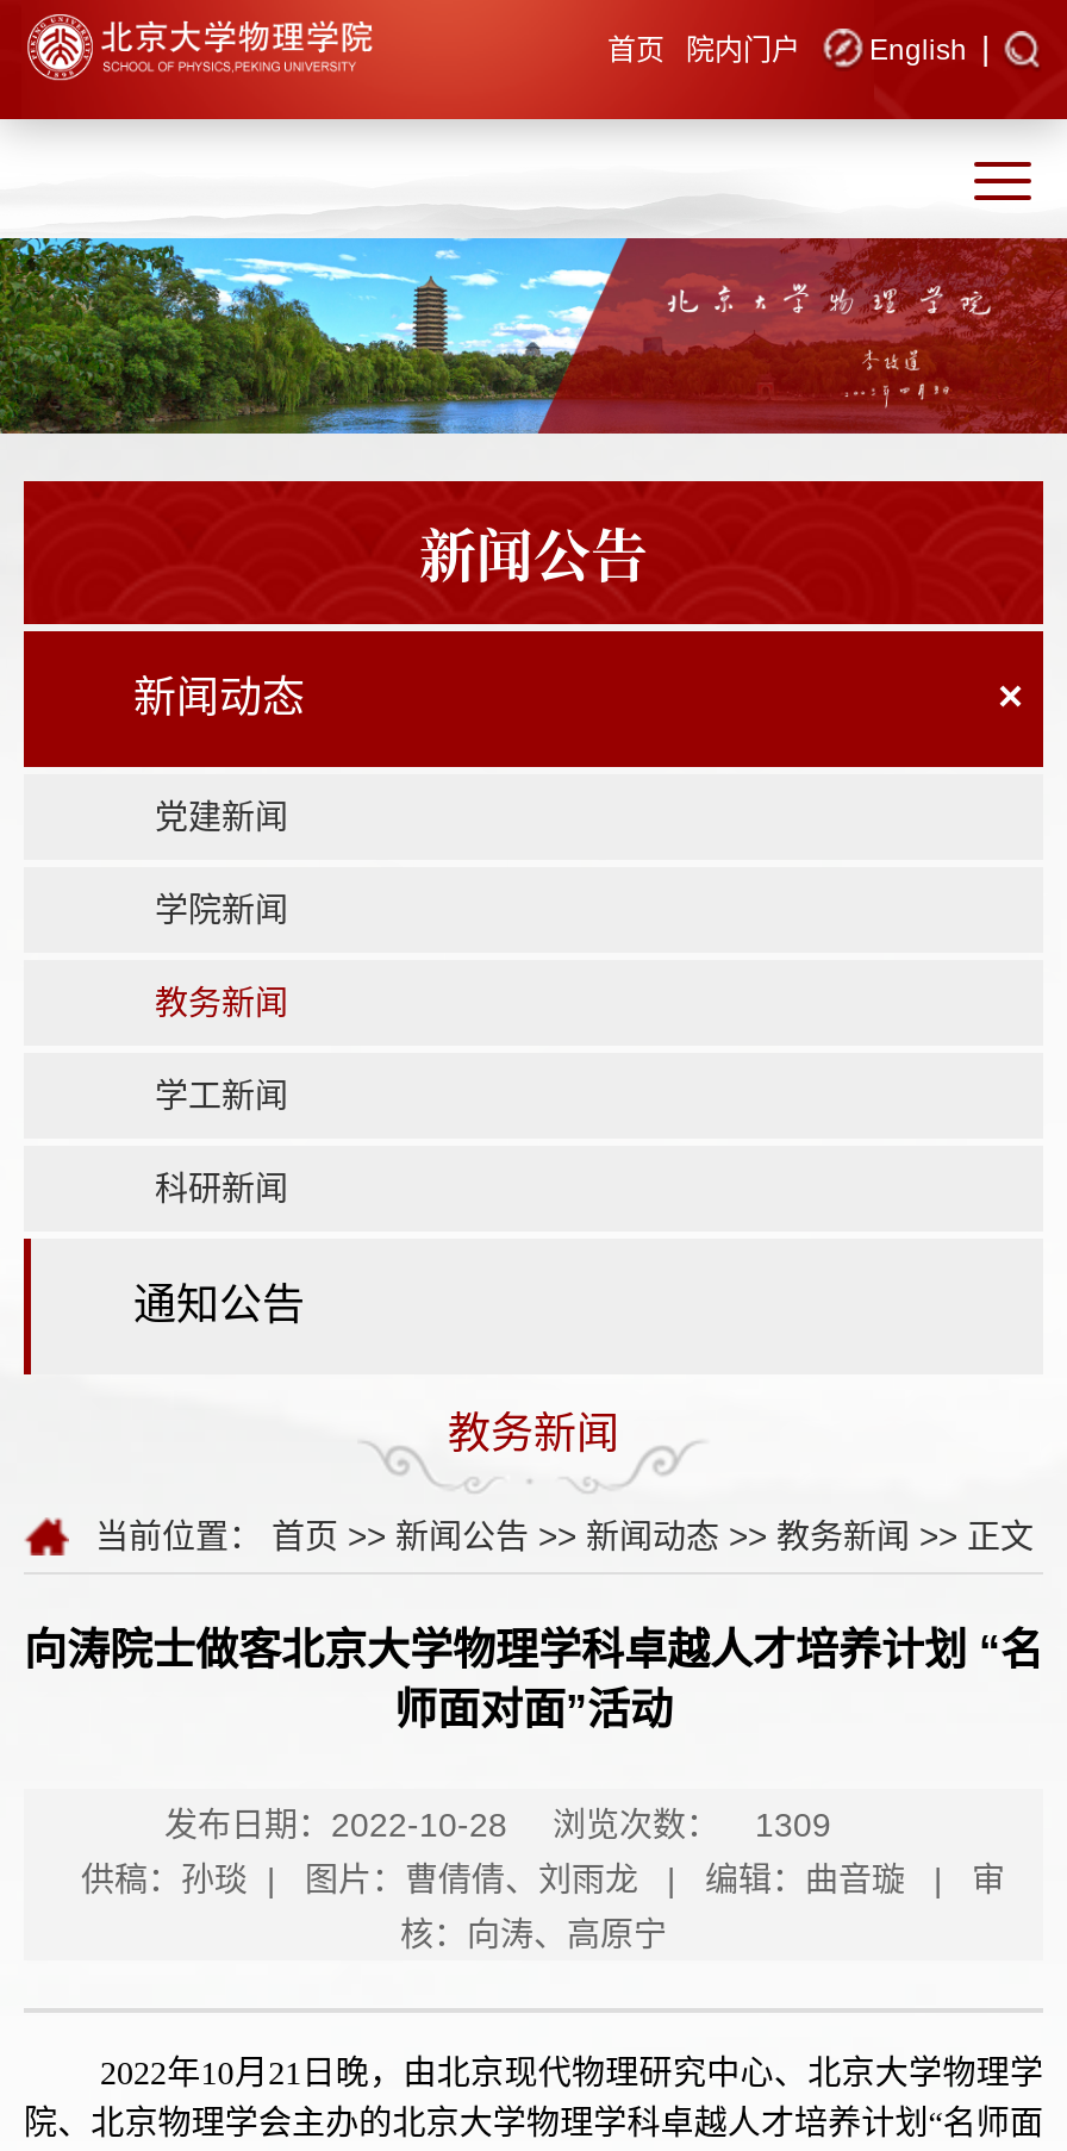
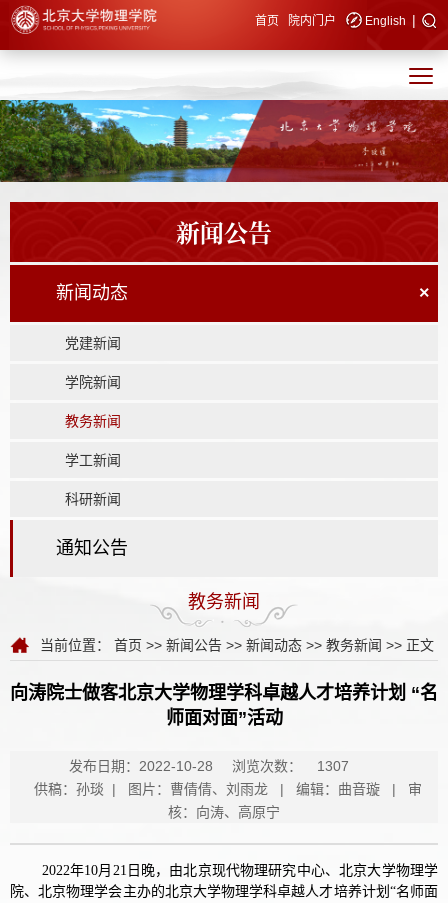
- 发布日期：2022-10-28 浏览次数： 1309
+ 发布日期：2022-10-28 浏览次数： 1307
